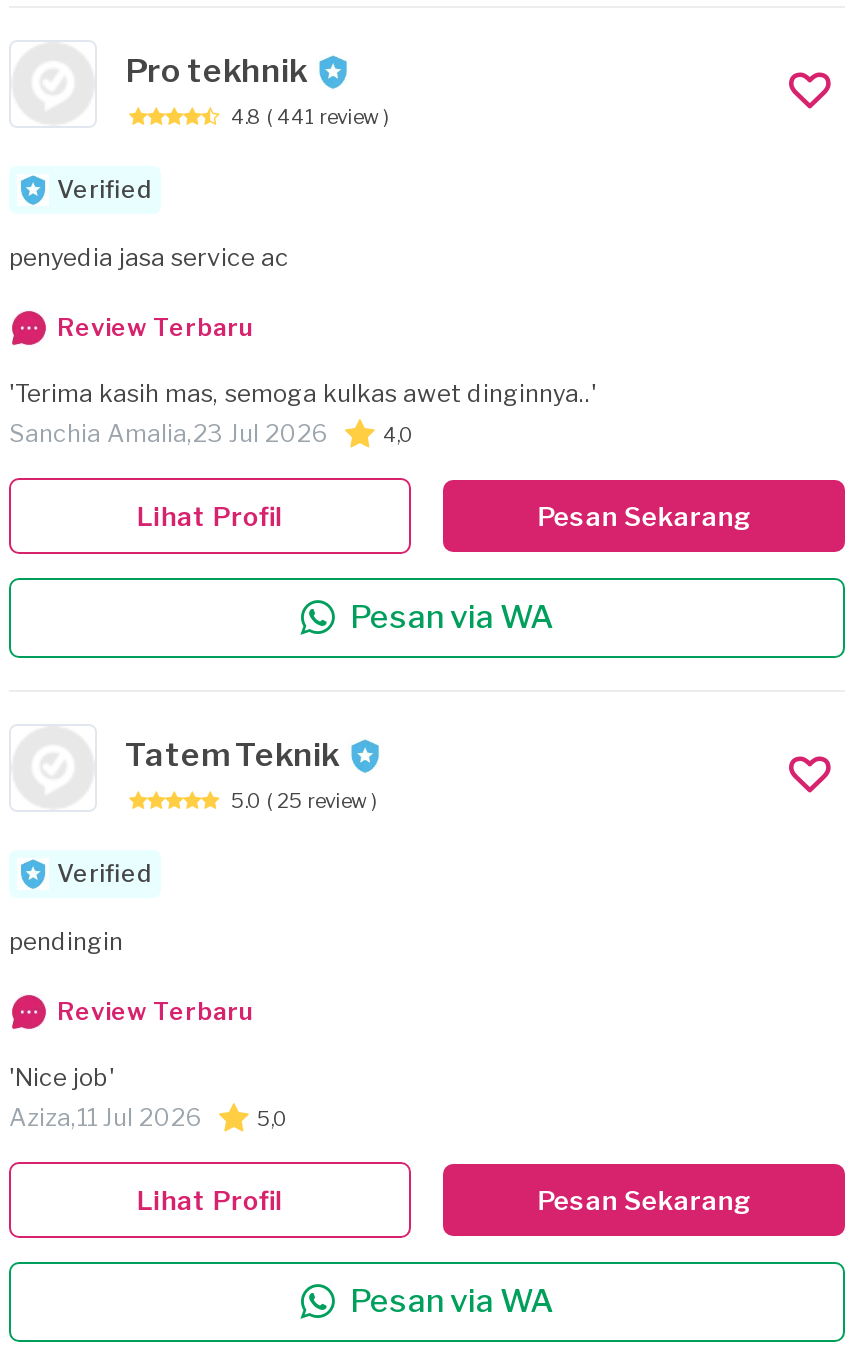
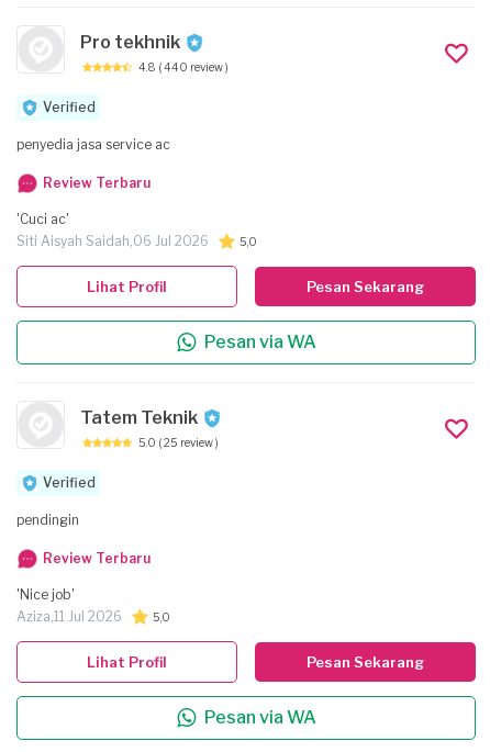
- 4.8 ( 441 review )
+ 4.8 ( 440 review )

- 'Terima kasih mas, semoga kulkas awet dinginnya..'
- Sanchia Amalia,23 Jul 2026
- 4,0
+ 'Cuci ac'
+ Siti Aisyah Saidah,06 Jul 2026
+ 5,0
